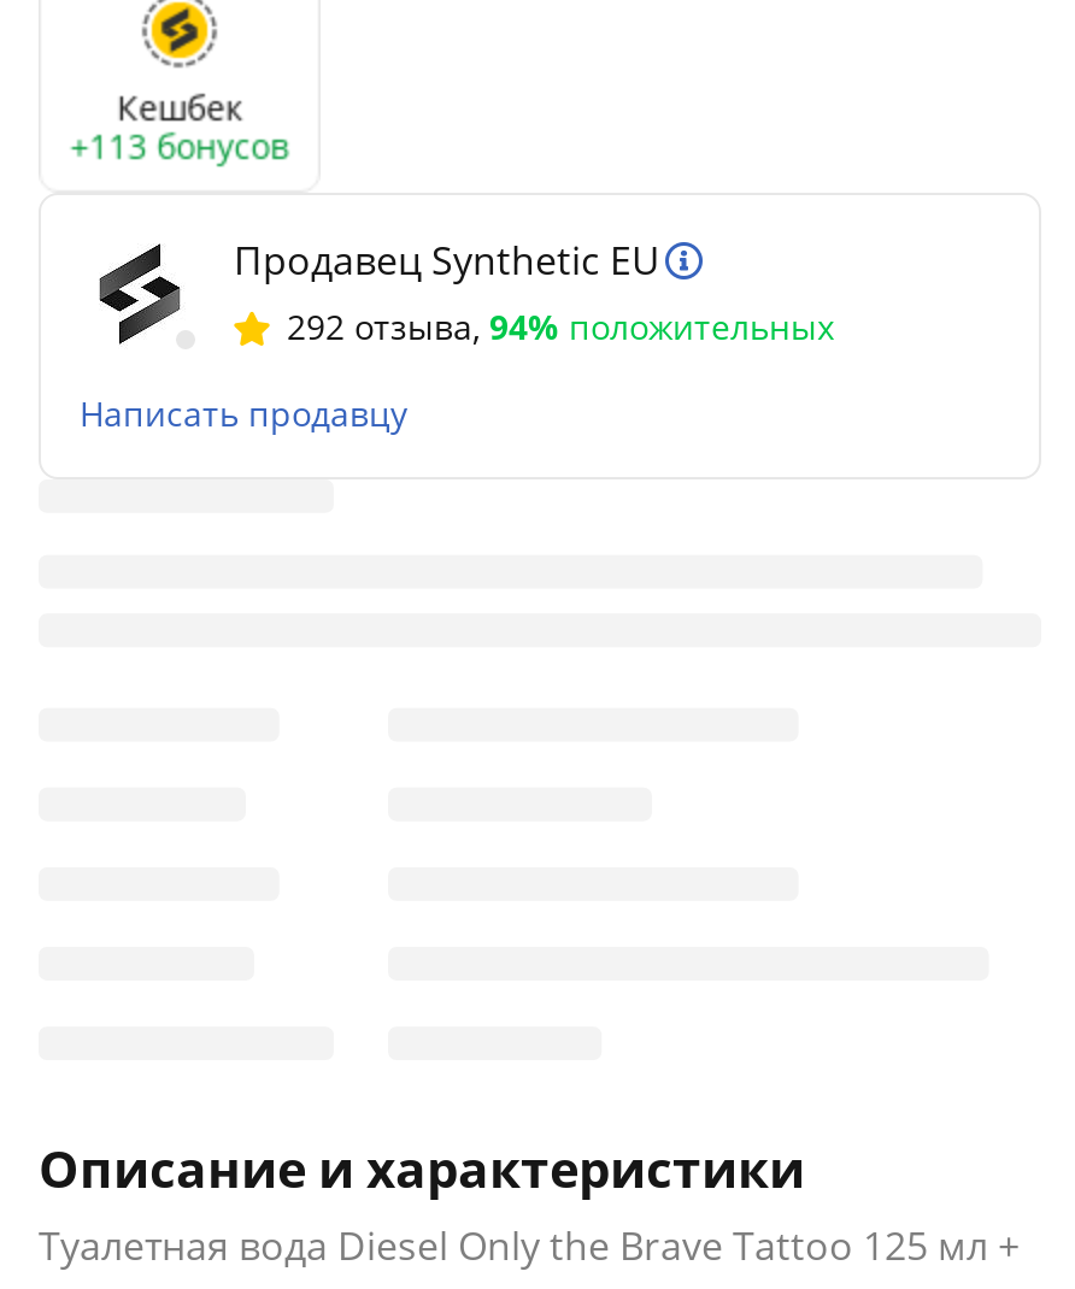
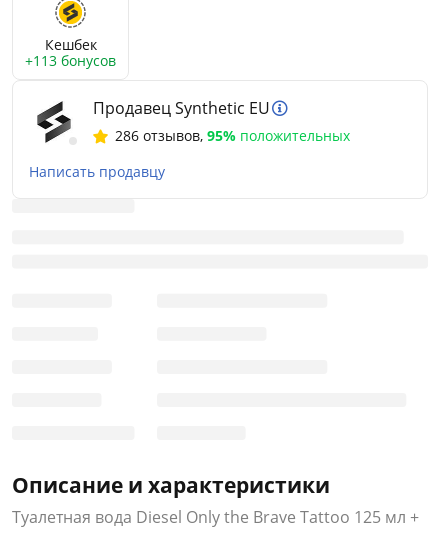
- 292 отзыва, 94% положительных
+ 286 отзывов, 95% положительных
